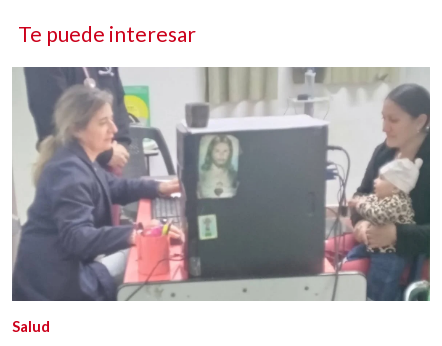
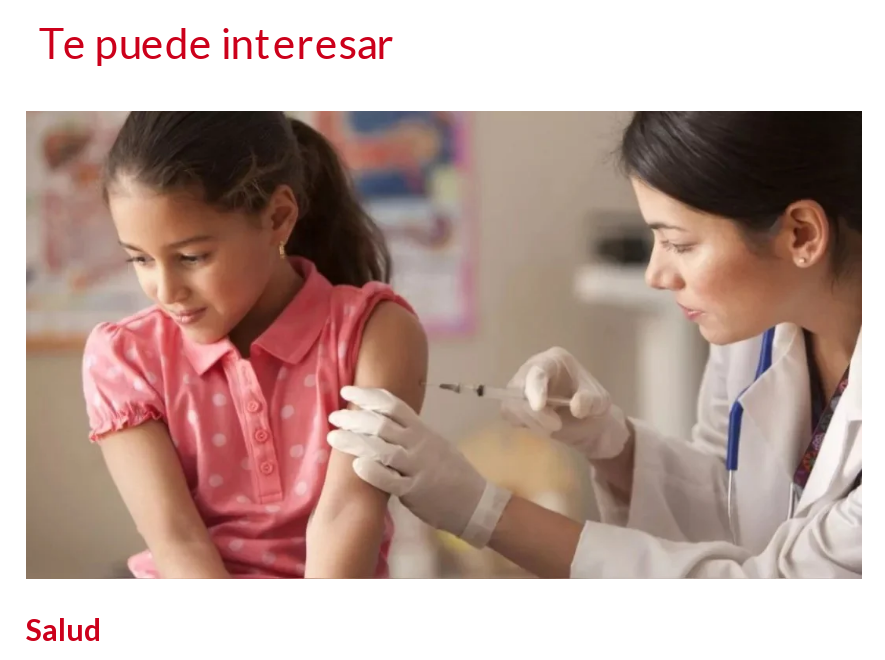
- [image]
+ [image]
